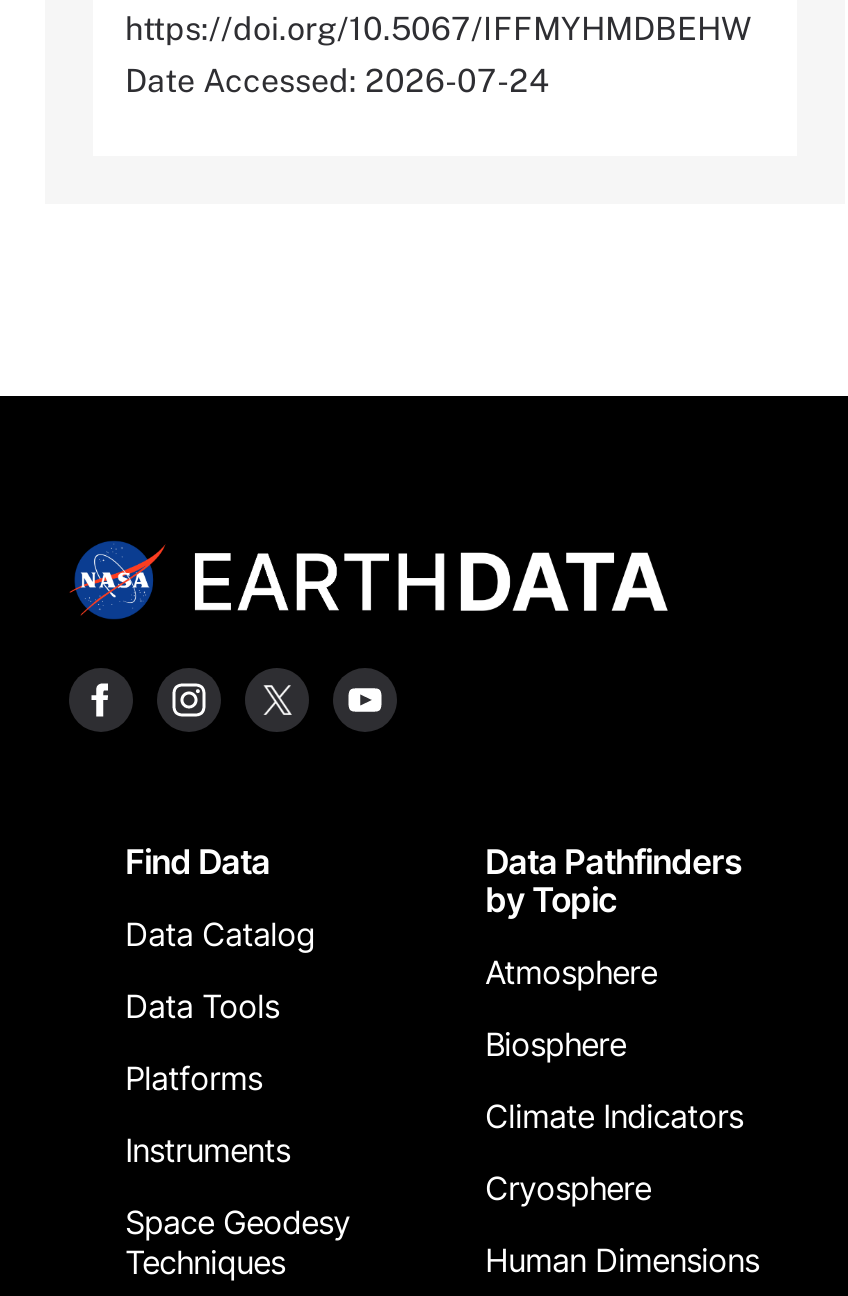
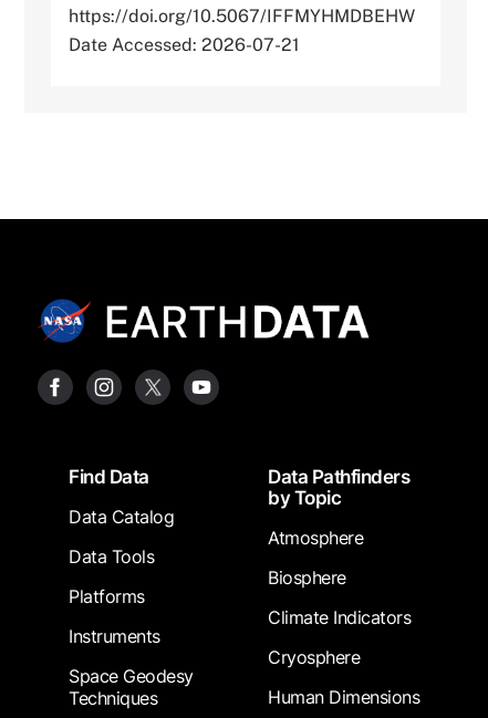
- Date Accessed: 2026-07-24
+ Date Accessed: 2026-07-21
